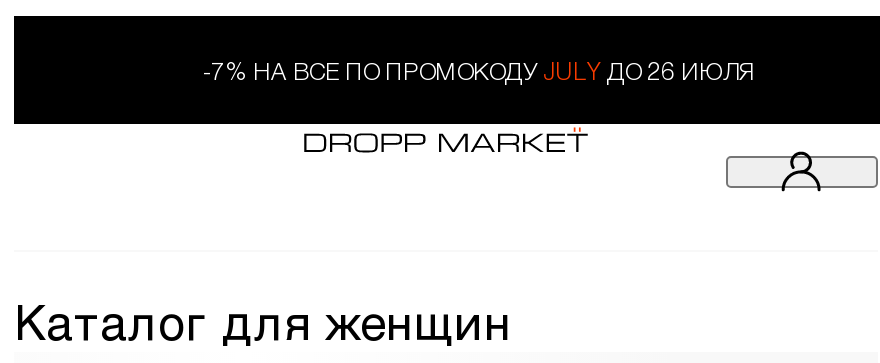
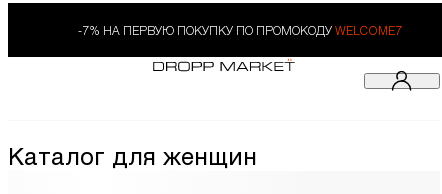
- -7% НА ВСЕ ПО ПРОМОКОДУ JULY ДО 26 ИЮЛЯ
+ -7% НА ПЕРВУЮ ПОКУПКУ ПО ПРОМОКОДУ WELCOME7
